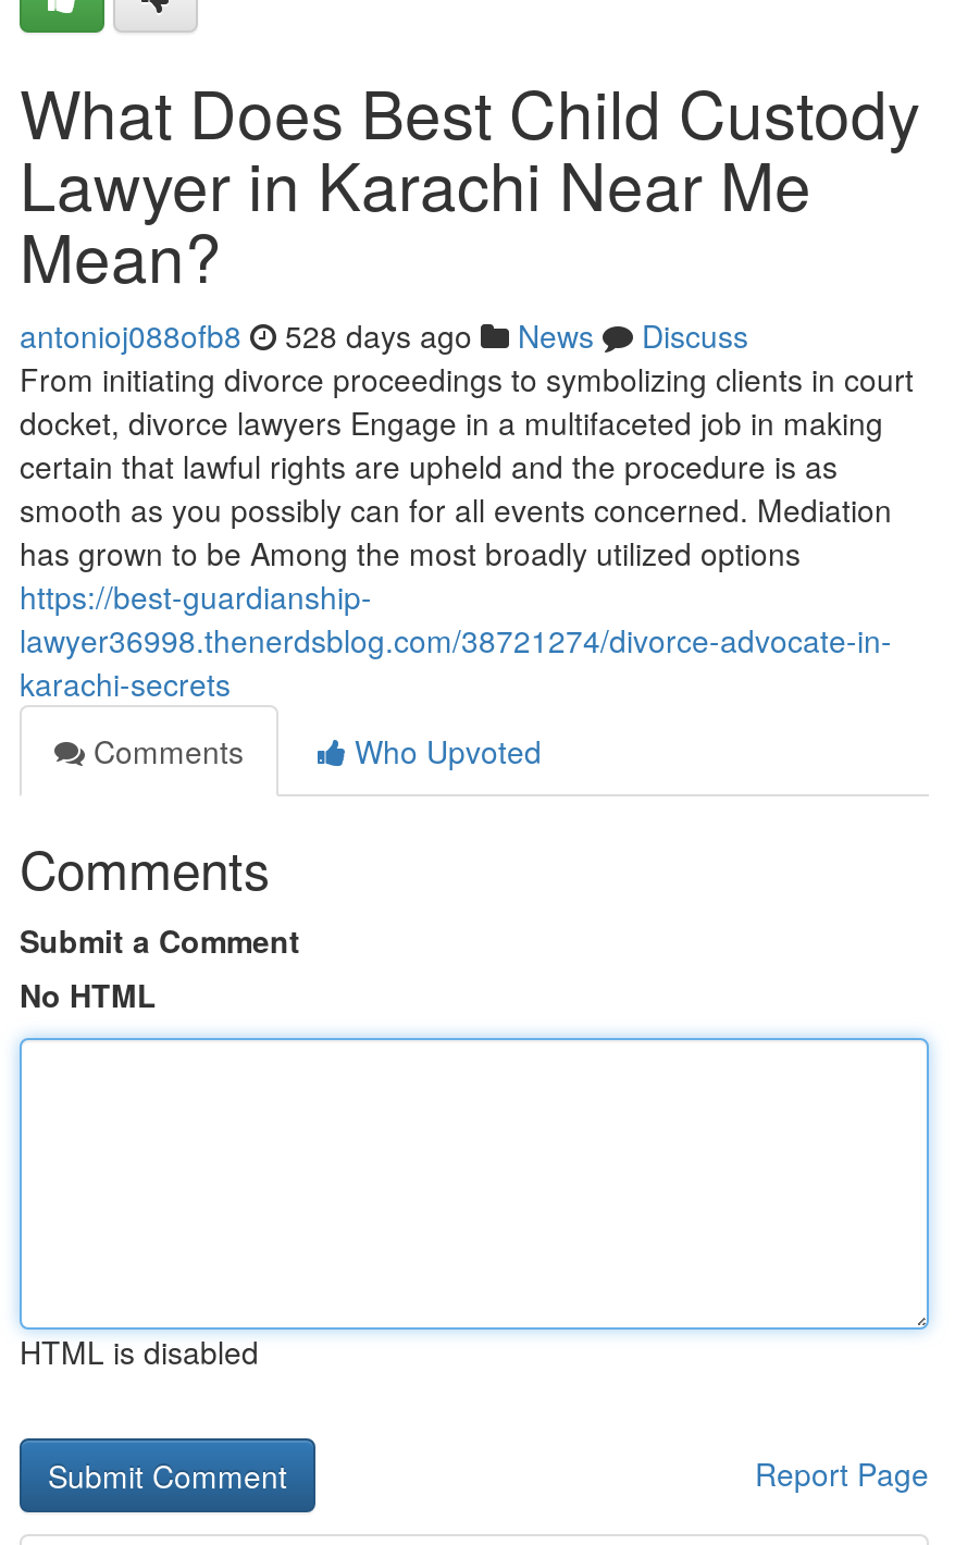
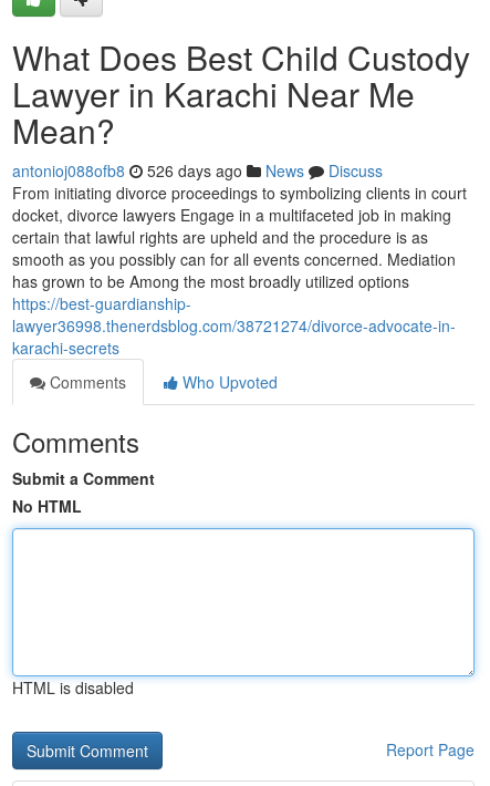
- antonioj088ofb8 528 days ago News Discuss
+ antonioj088ofb8 526 days ago News Discuss
